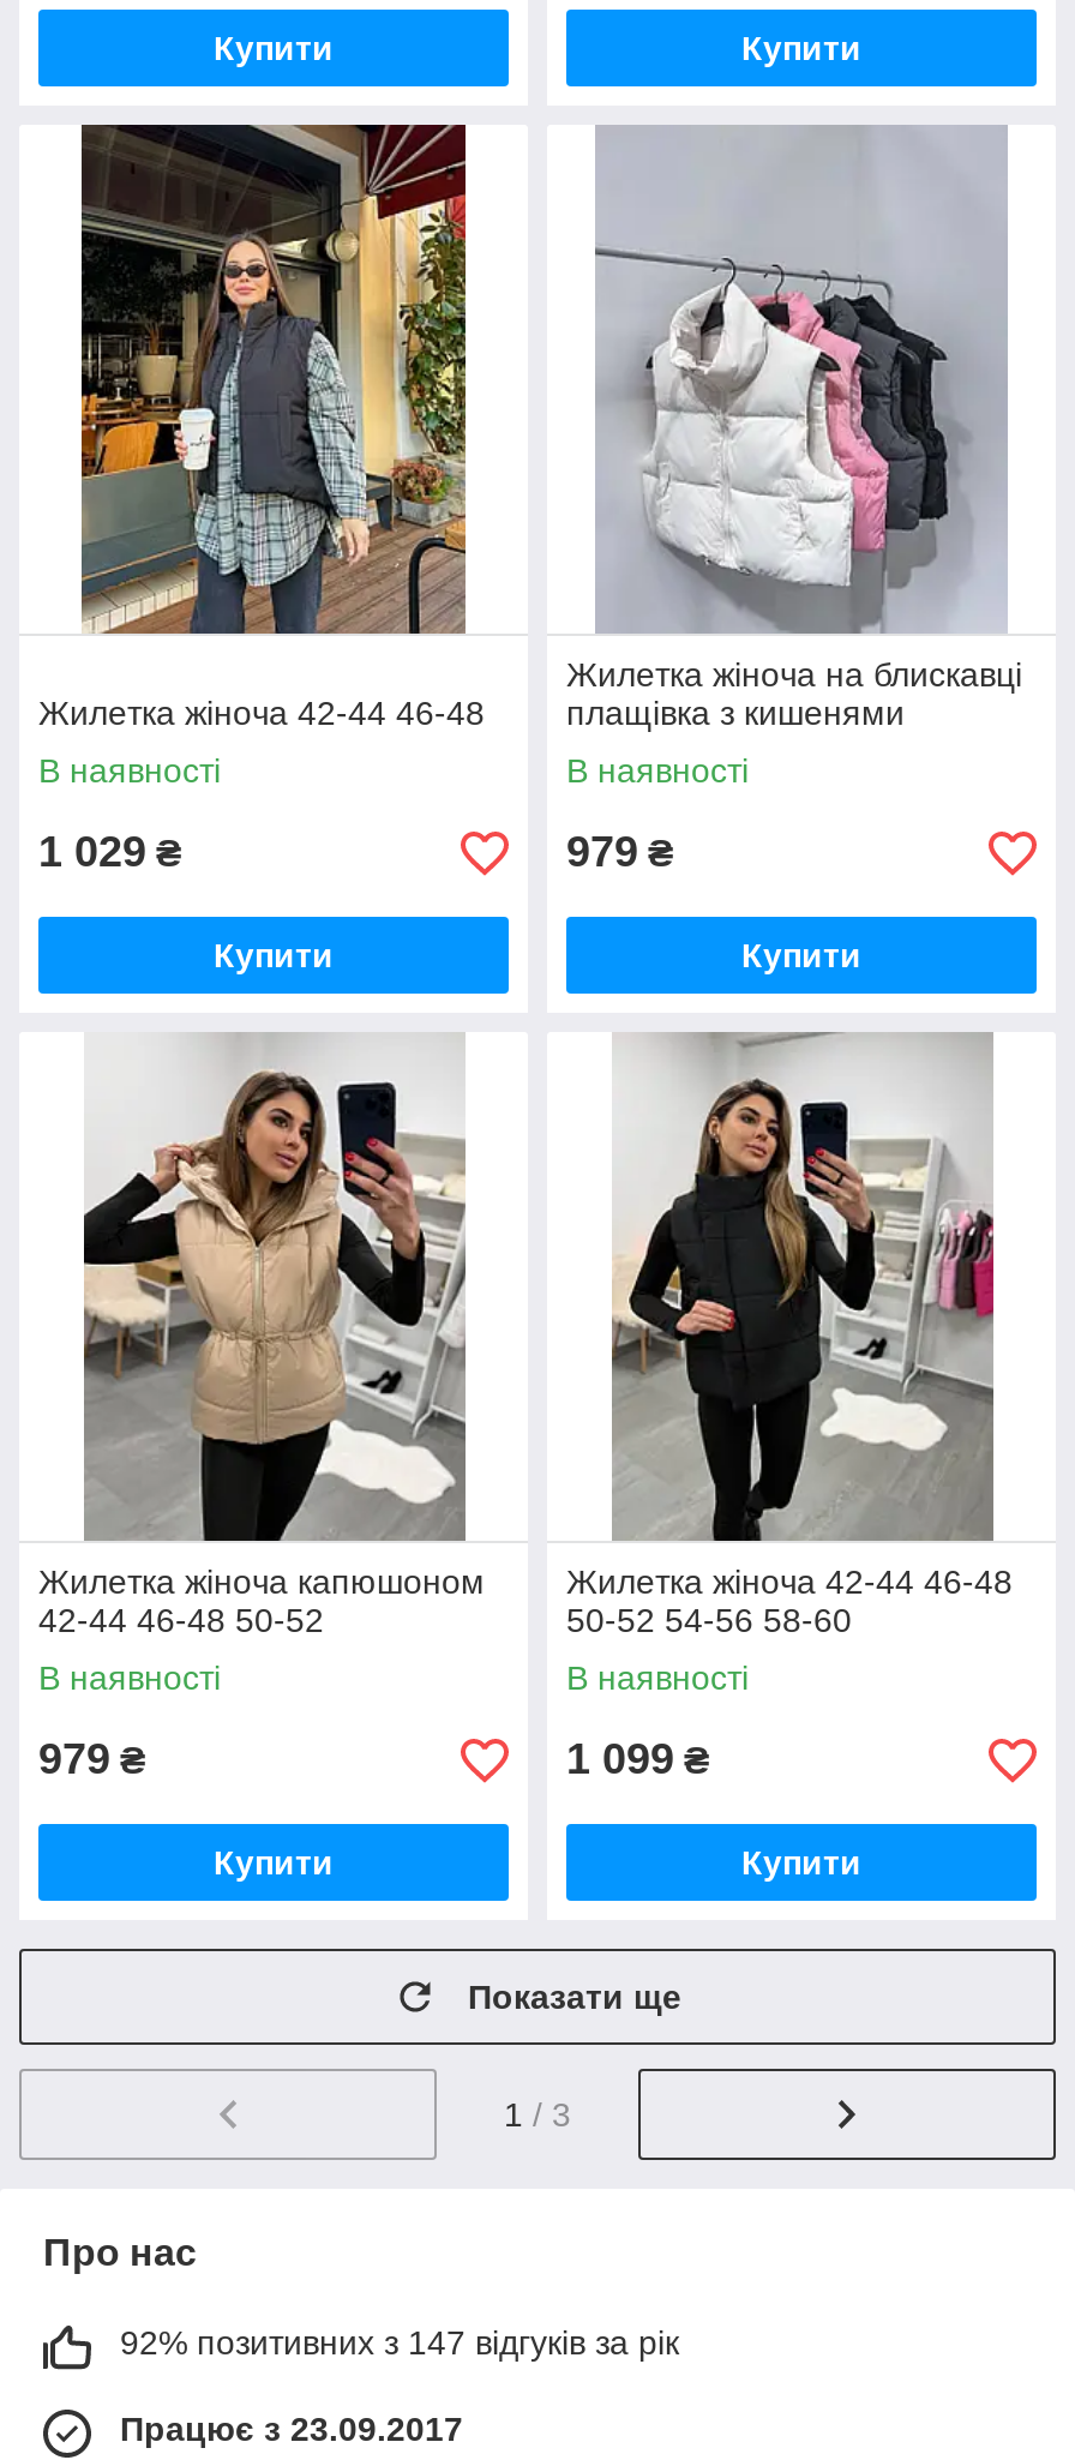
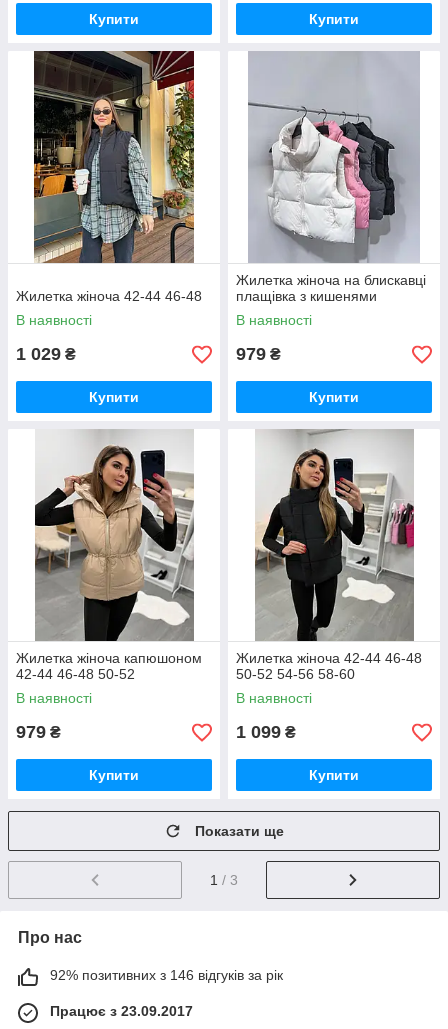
- 92% позитивних з 147 відгуків за рік
+ 92% позитивних з 146 відгуків за рік
